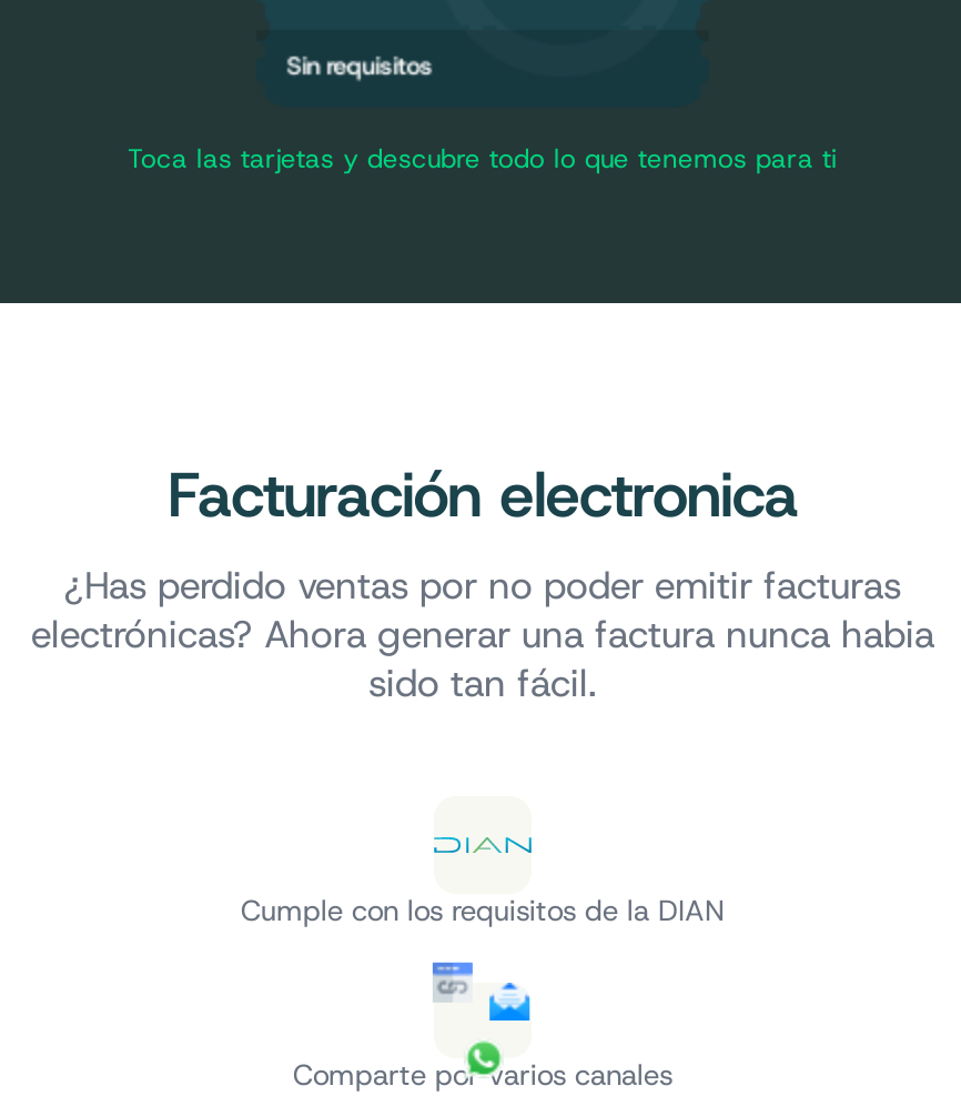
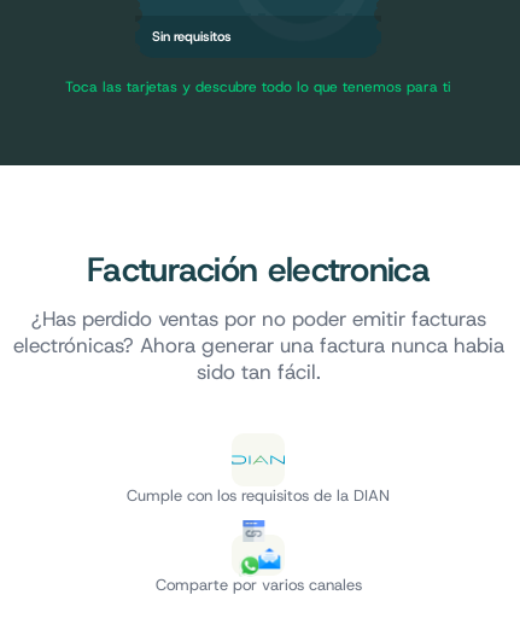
- [image]
+ [image]
